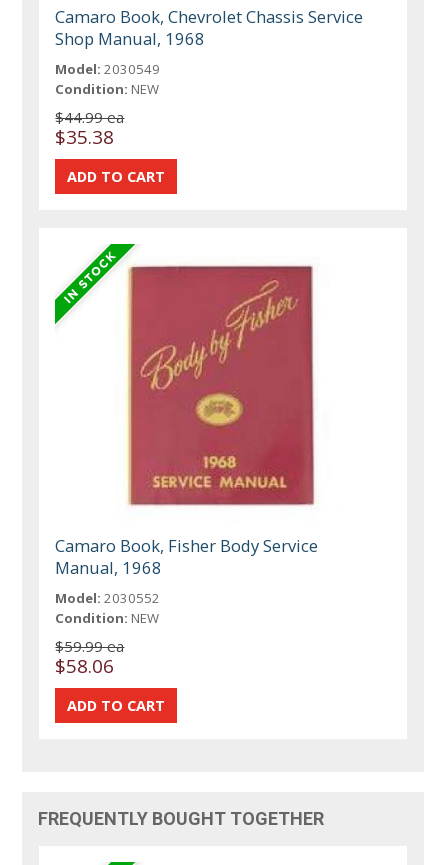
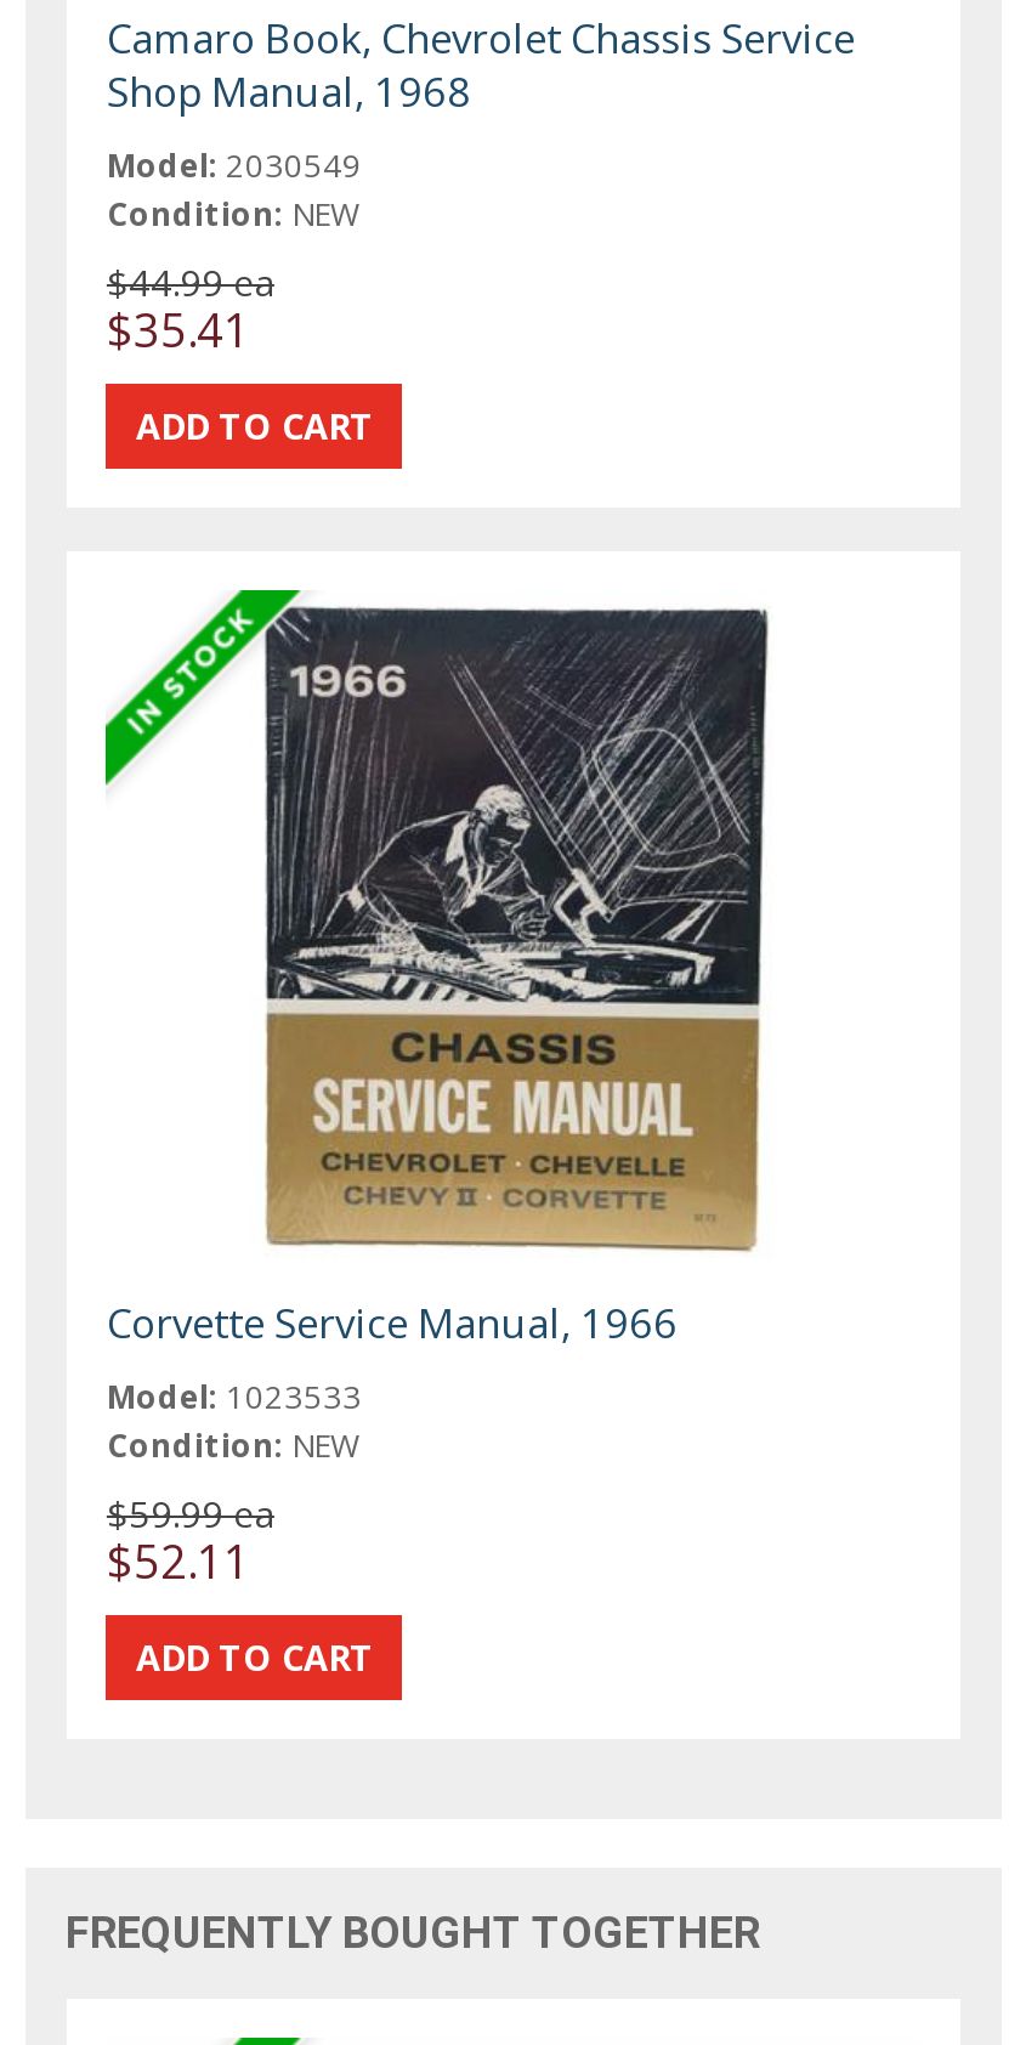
- $35.38
+ $35.41

- [image]
- Camaro Book, Fisher Body Service
- Manual, 1968
- Model: 2030552
+ [image]
+ Corvette Service Manual, 1966
+ Model: 1023533

- $58.06
+ $52.11
